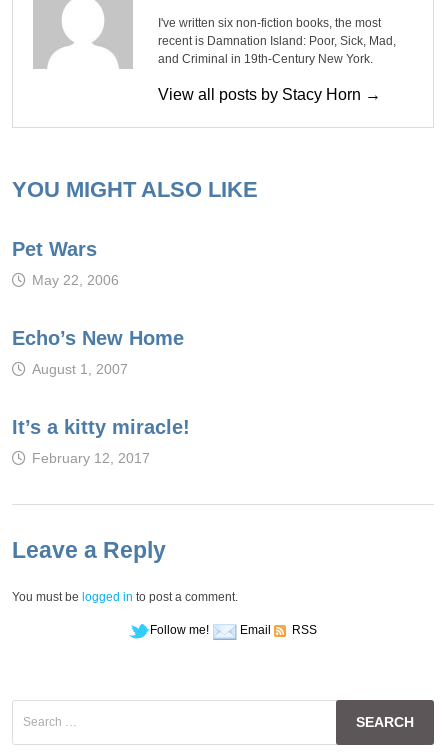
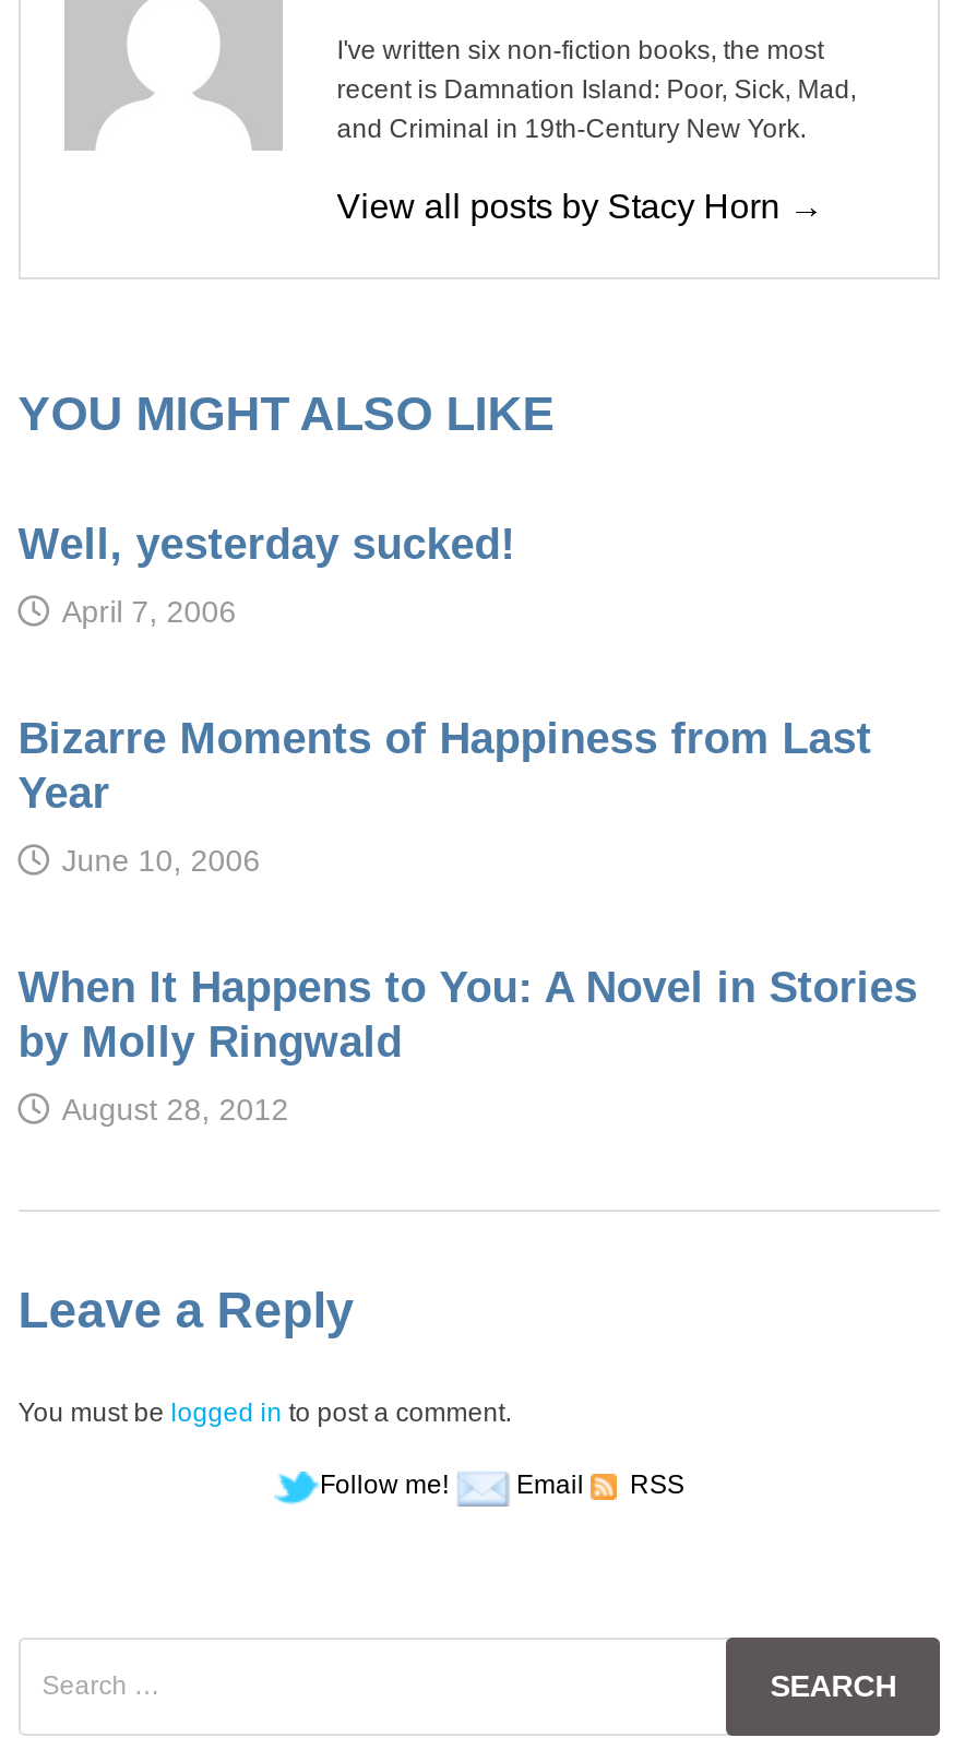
- Pet Wars
+ Well, yesterday sucked!

- May 22, 2006
+ April 7, 2006

- Echo’s New Home
+ Bizarre Moments of Happiness from Last
+ Year

- August 1, 2007
+ June 10, 2006

- It’s a kitty miracle!
+ When It Happens to You: A Novel in Stories
+ by Molly Ringwald

- February 12, 2017
+ August 28, 2012
